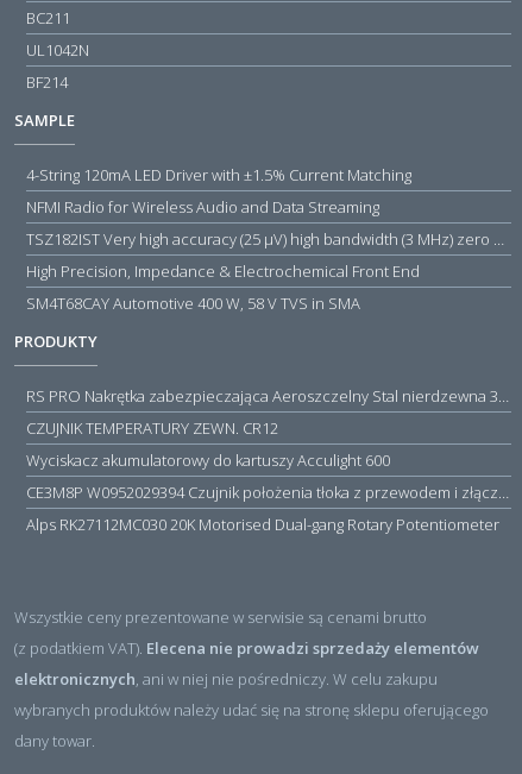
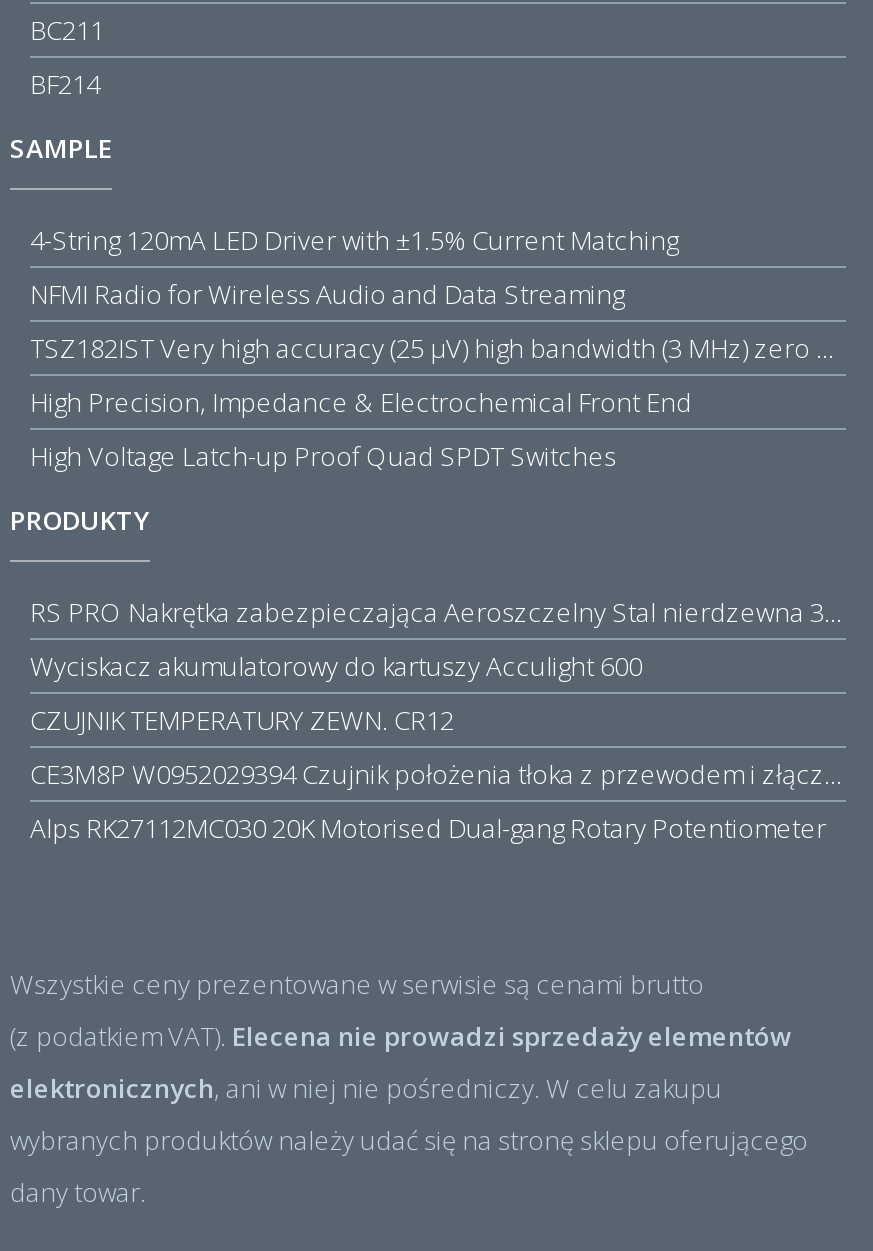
- UL1042N

- SM4T68CAY Automotive 400 W, 58 V TVS in SMA
+ High Voltage Latch-up Proof Quad SPDT Switches

moved up: Wyciskacz akumulatorowy do kartuszy Acculight 600
